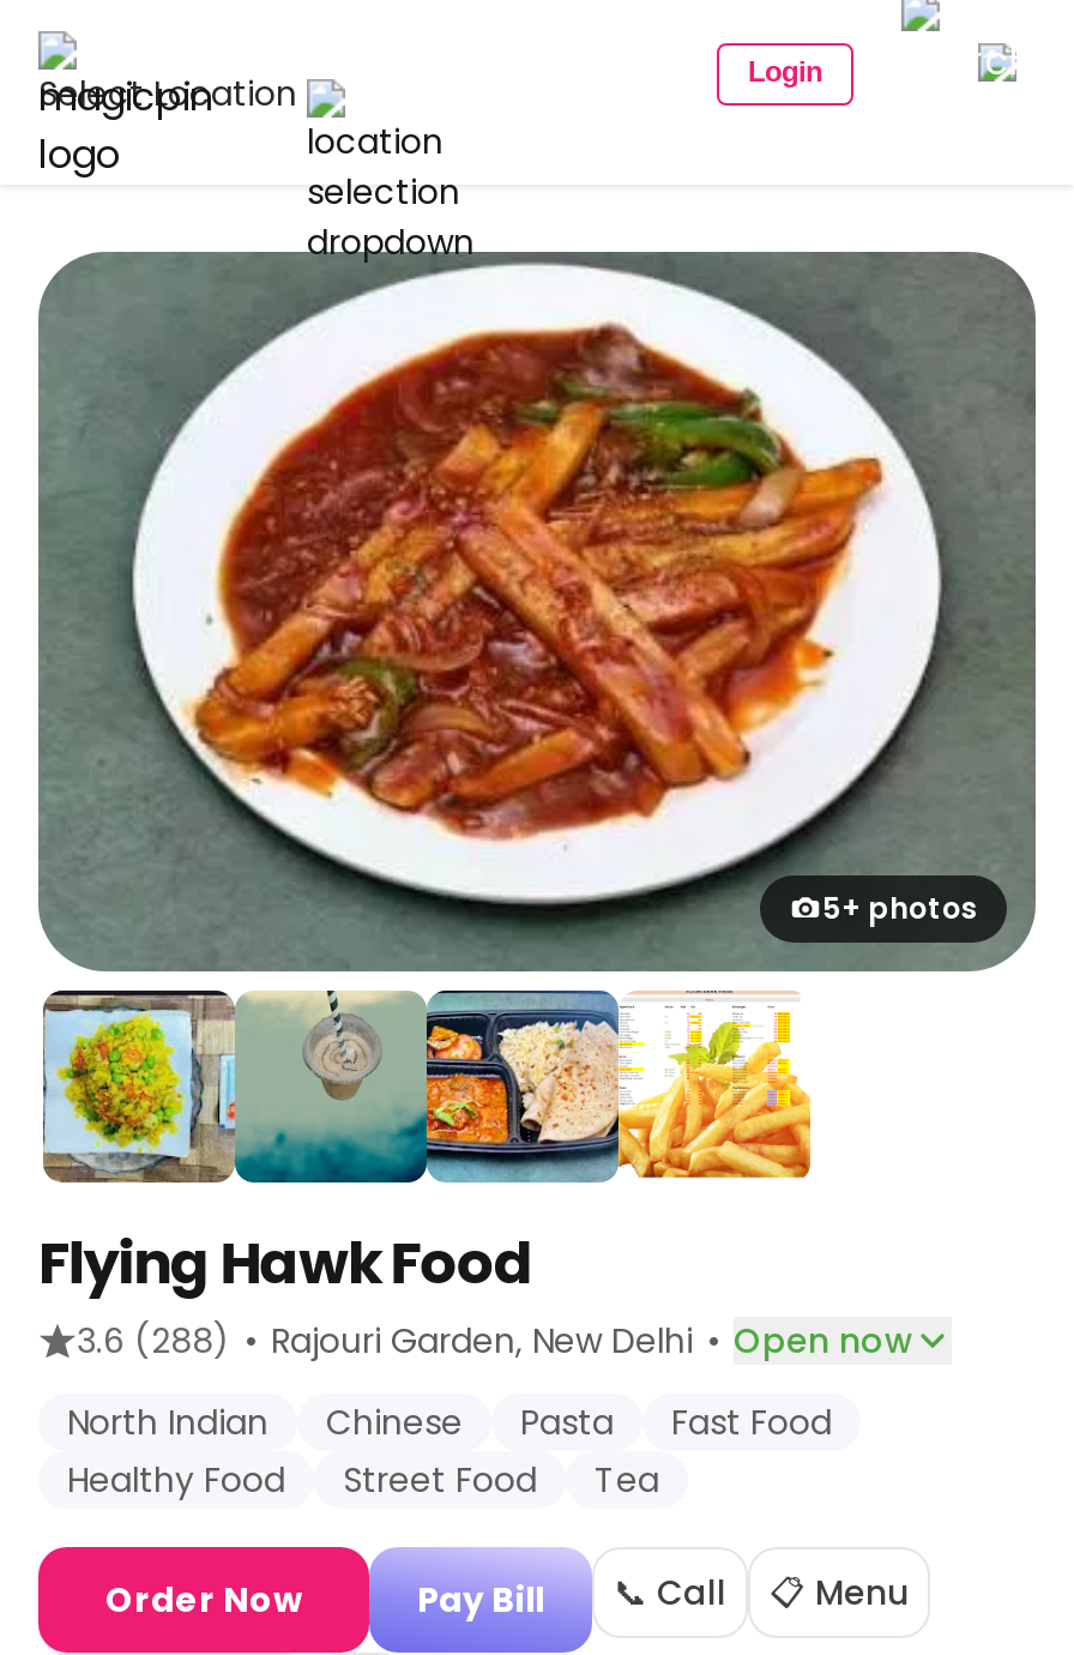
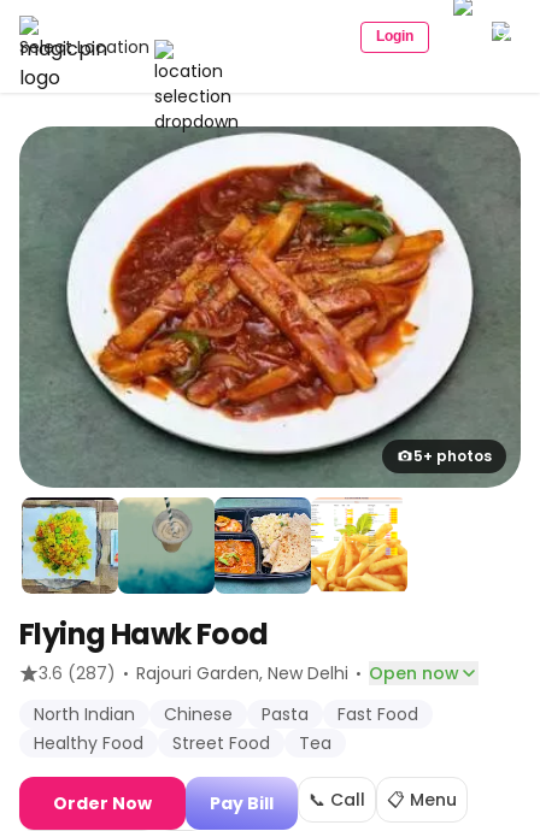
- 3.6 (288) · Rajouri Garden, New Delhi · Open now
+ 3.6 (287) · Rajouri Garden, New Delhi · Open now
